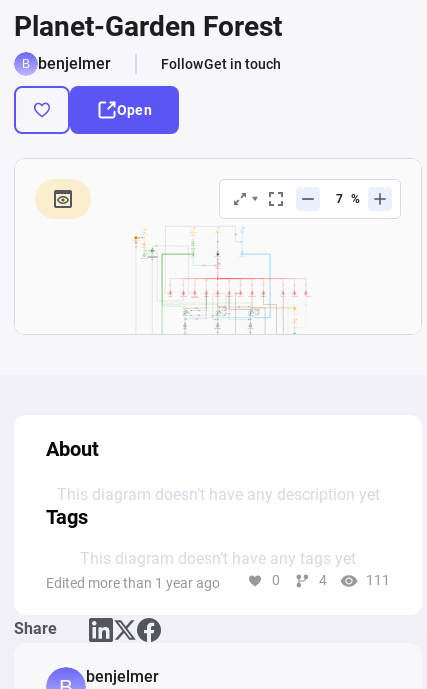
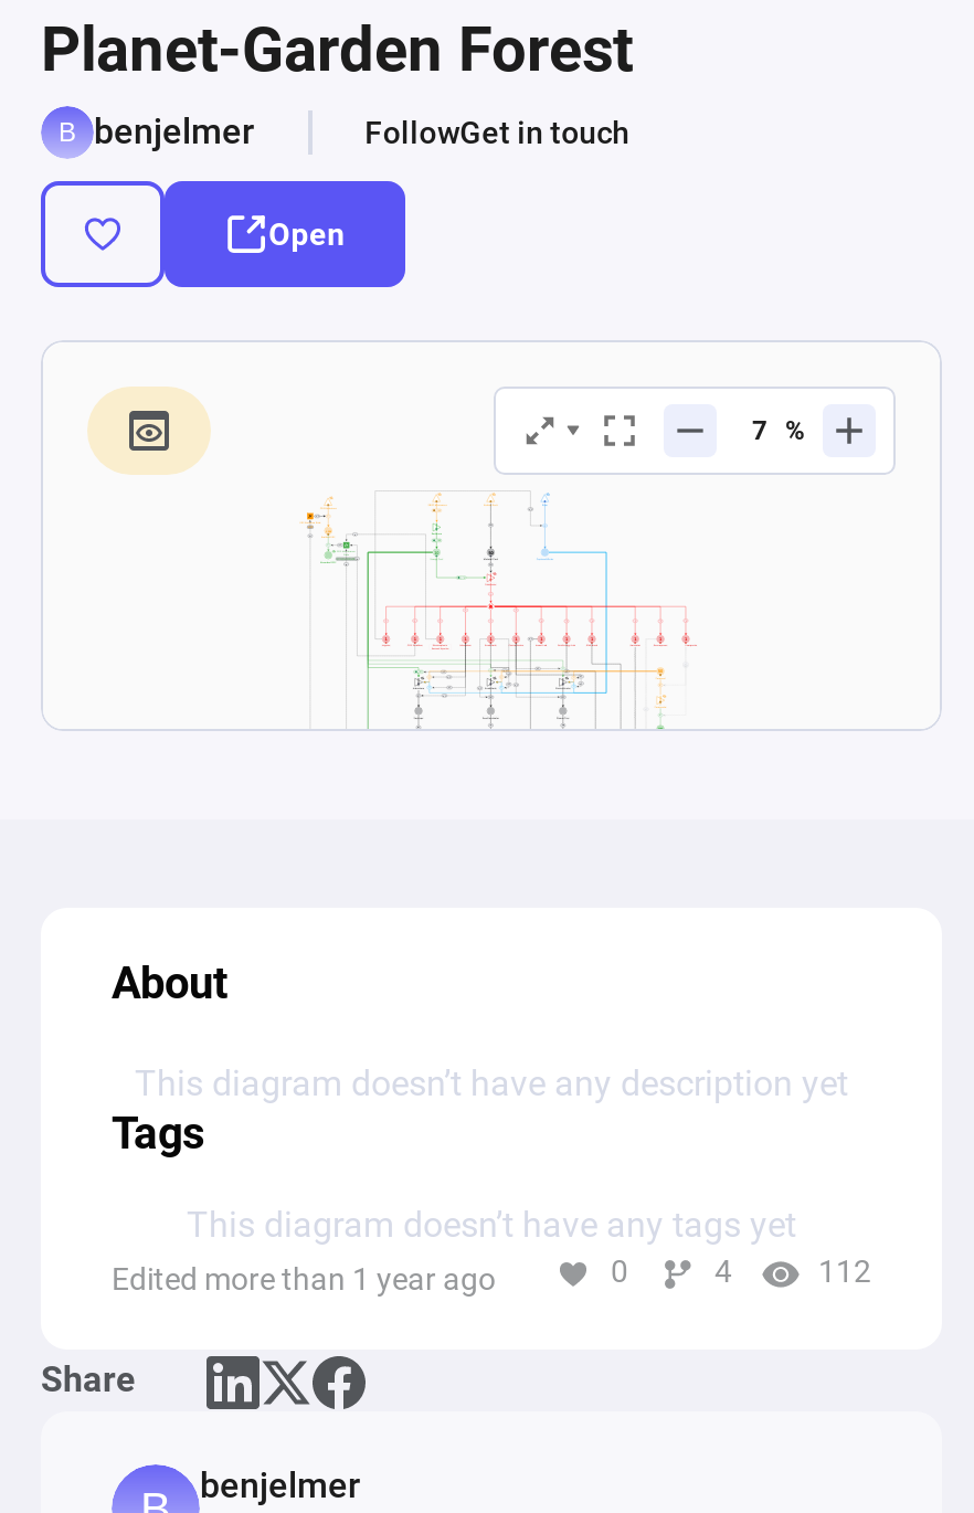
- 111
+ 112
